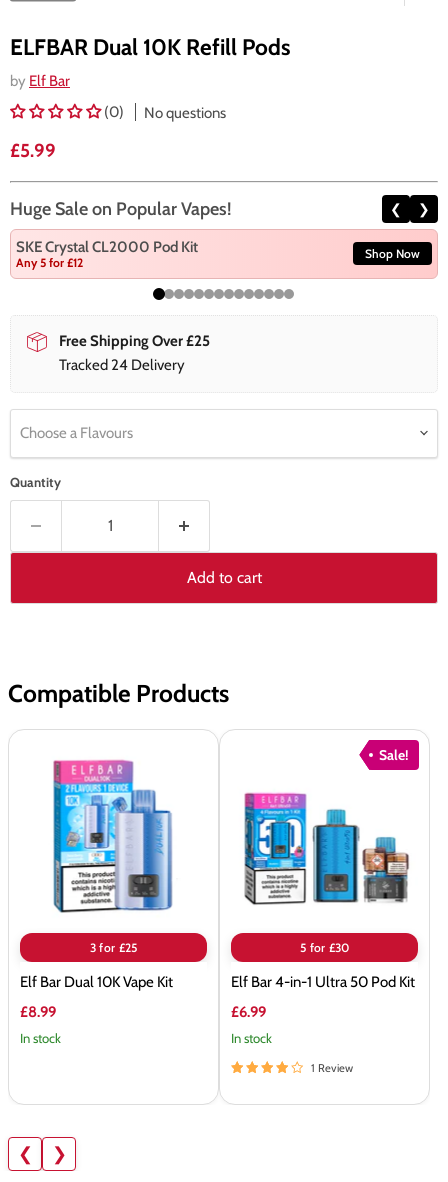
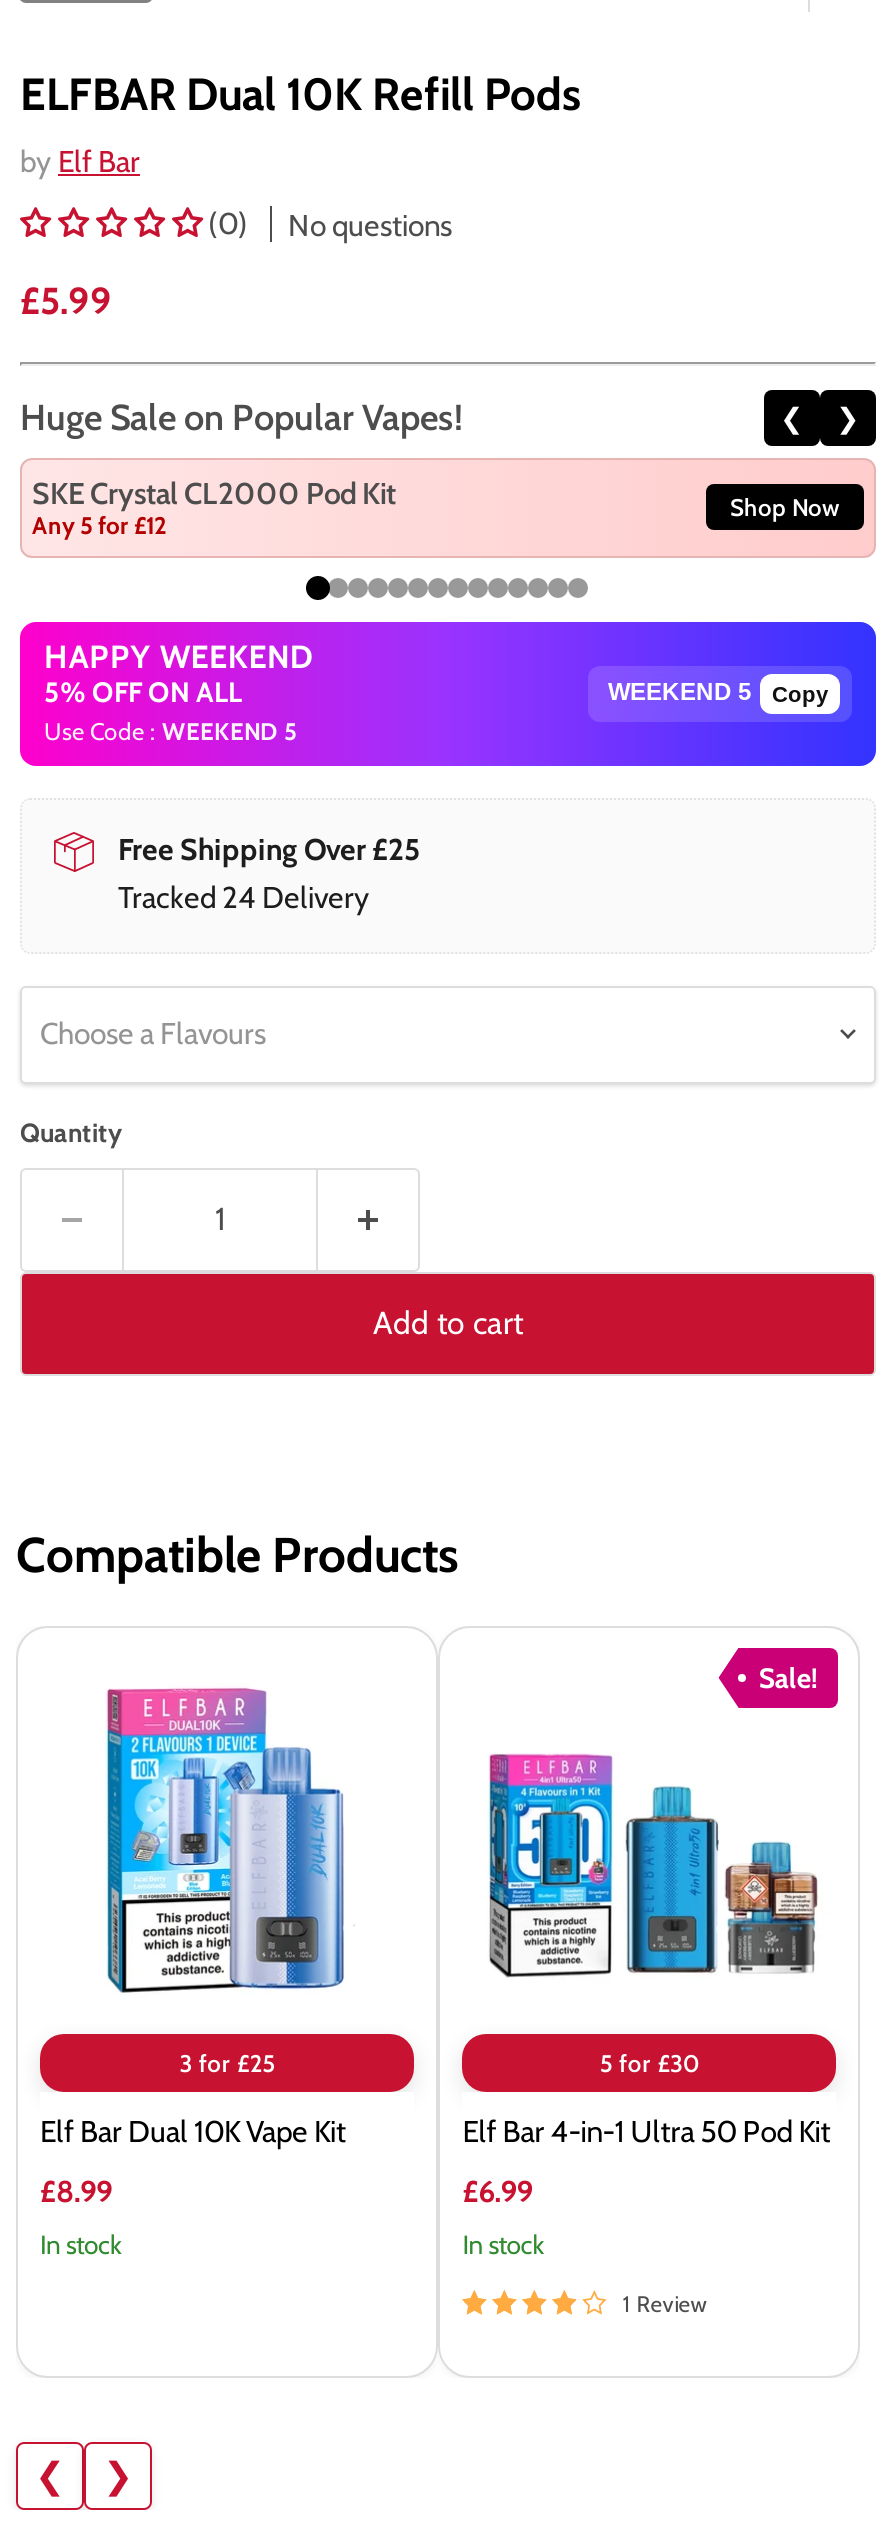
+ [image]
+ HAPPY WEEKEND
+ 5% OFF ON ALL
+ Use Code : WEEKEND 5

+ Copy
